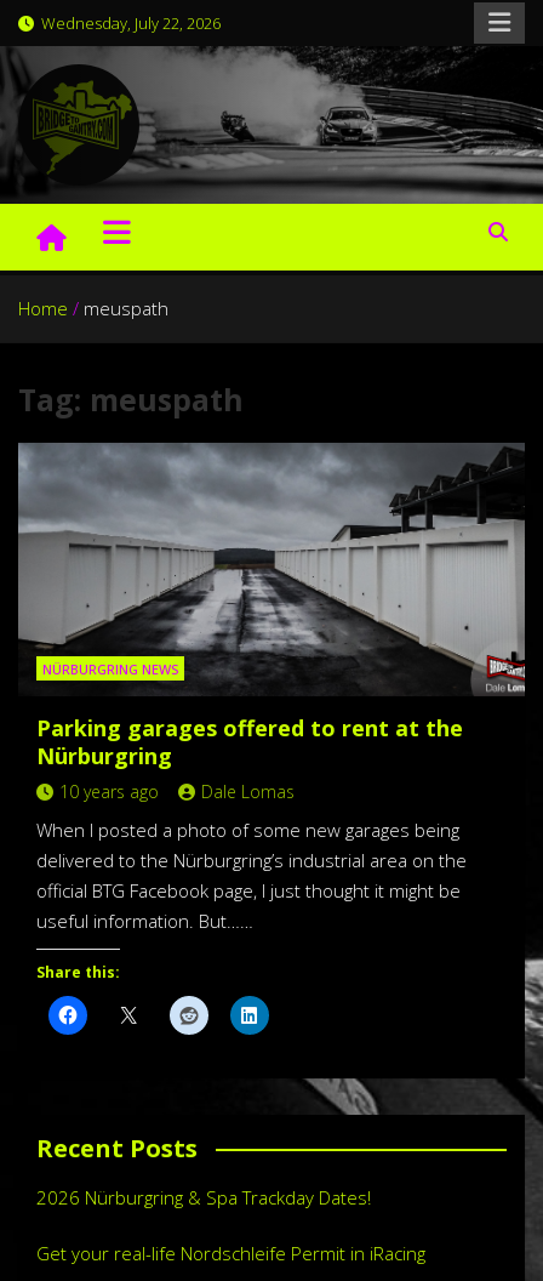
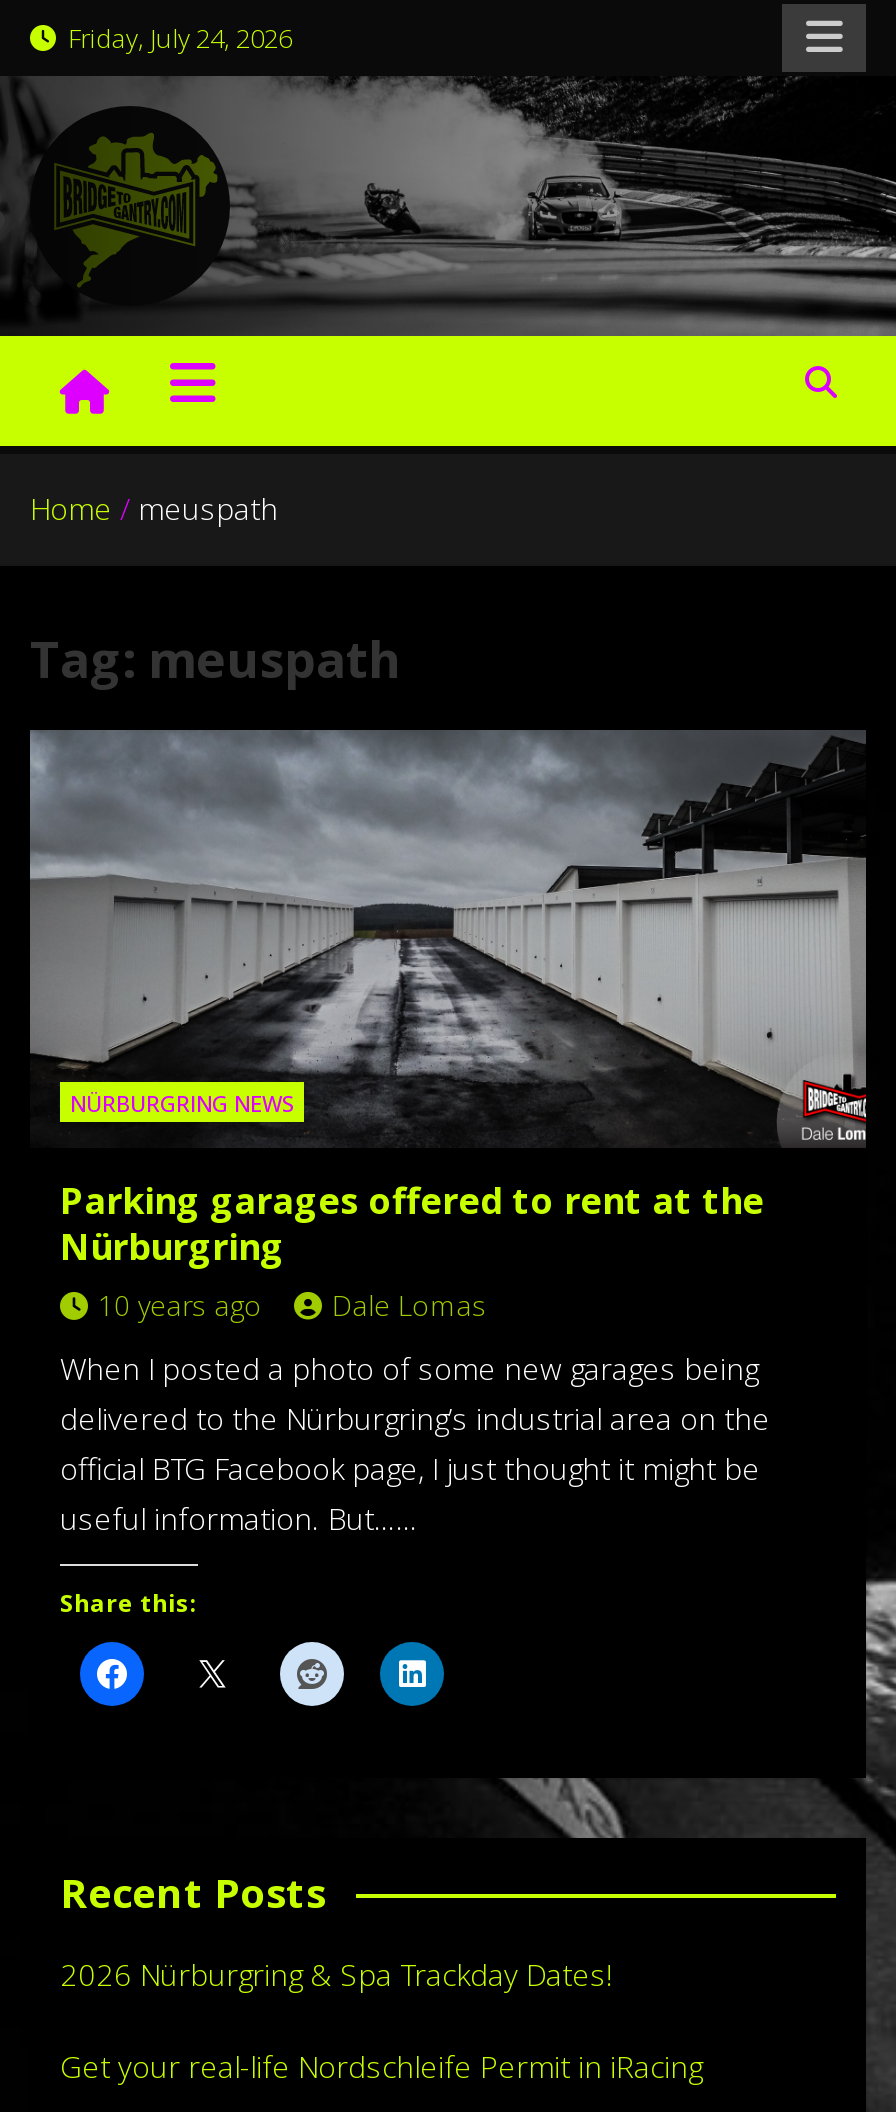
- Wednesday, July 22, 2026
+ Friday, July 24, 2026
